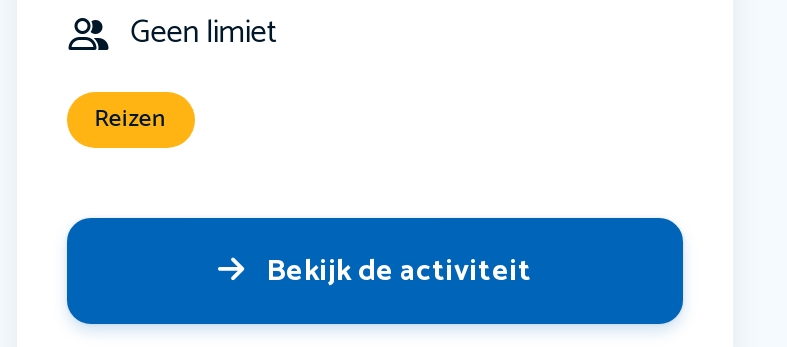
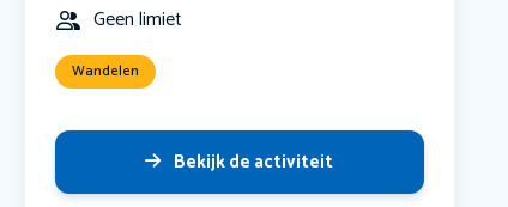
- Reizen
+ Wandelen
